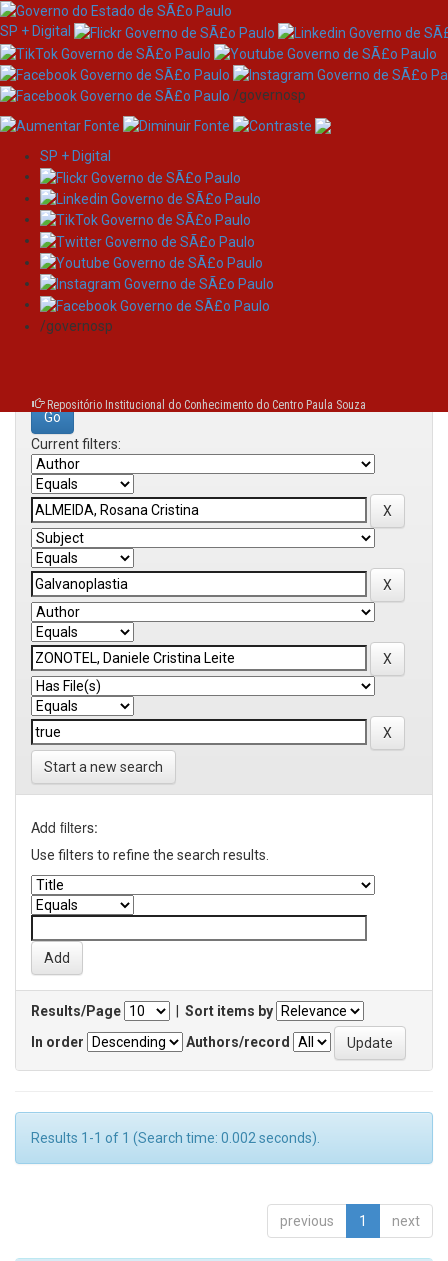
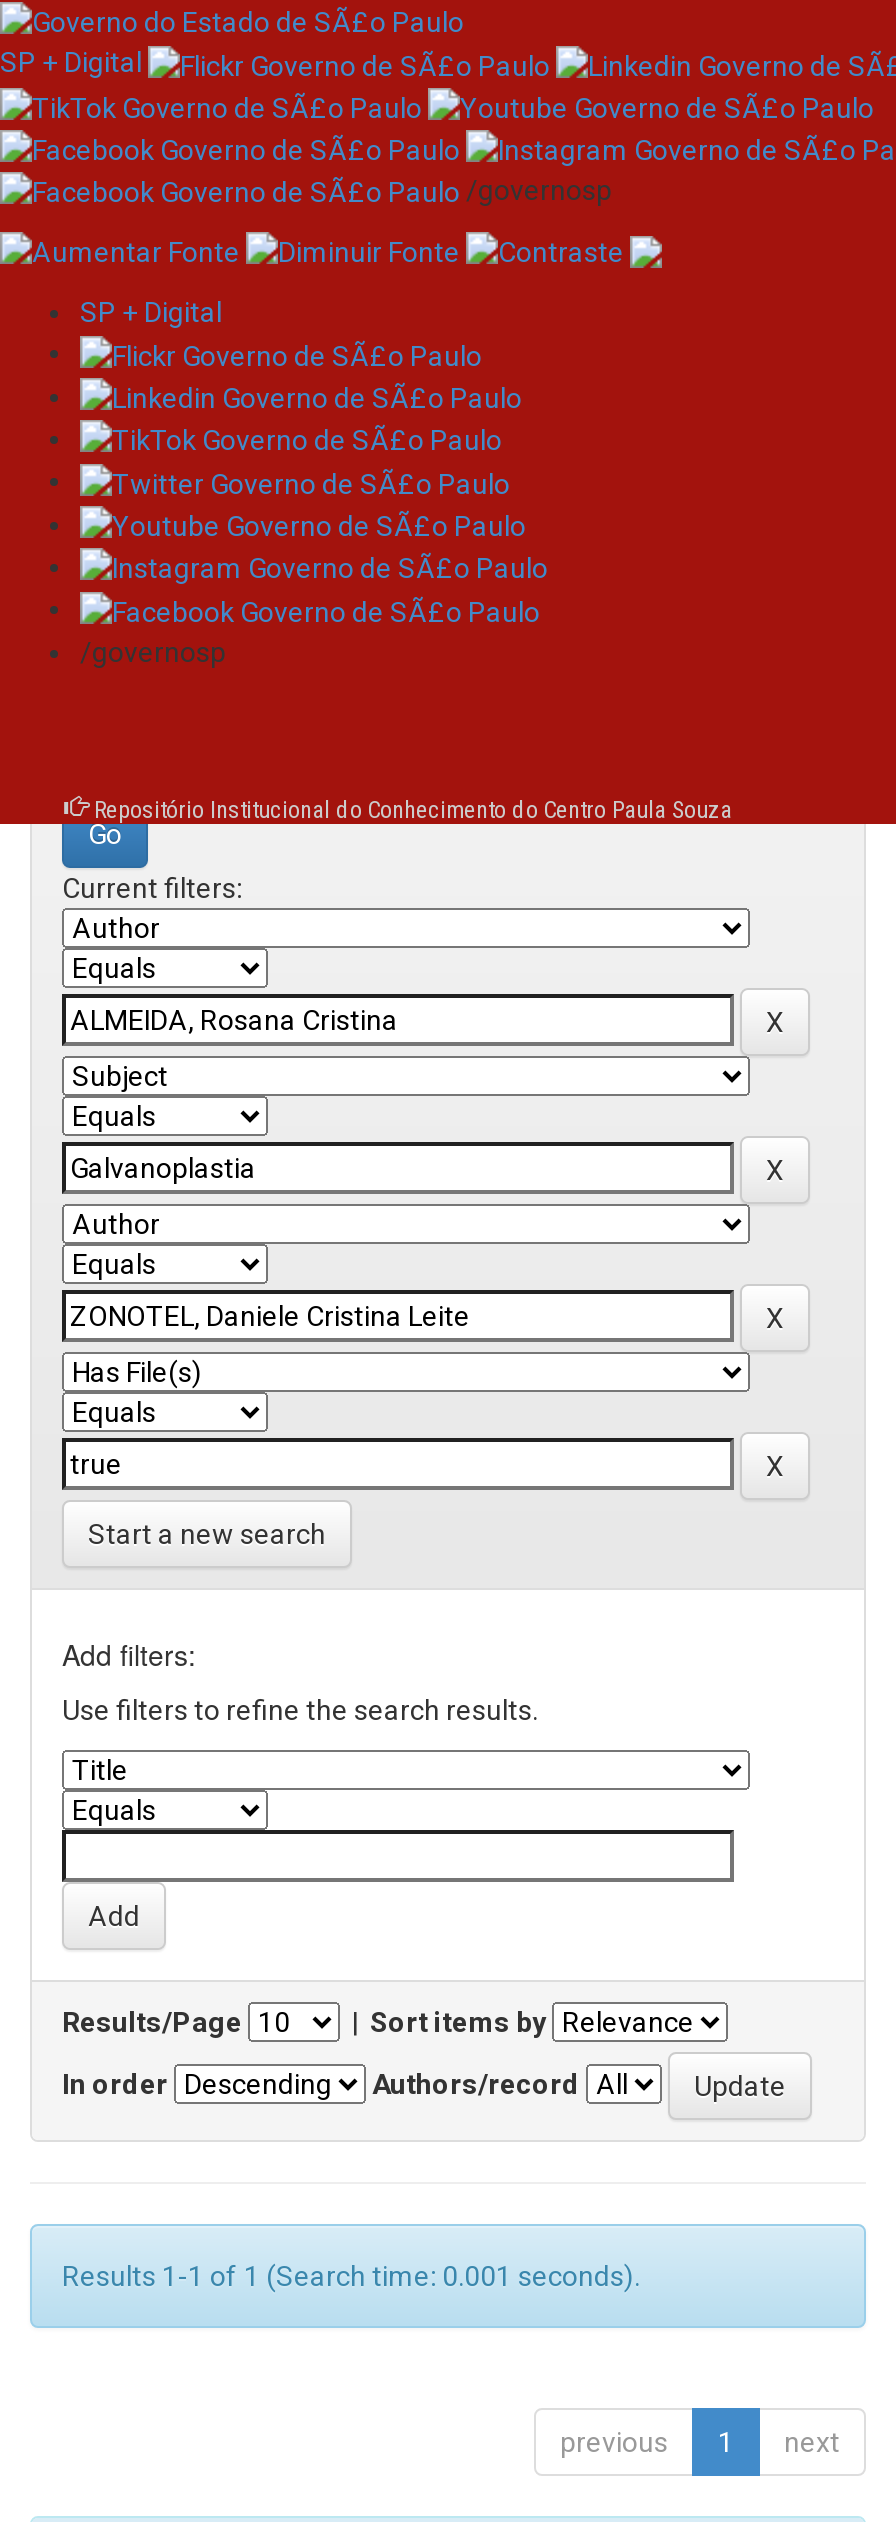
- Results 1-1 of 1 (Search time: 0.002 seconds).
+ Results 1-1 of 1 (Search time: 0.001 seconds).
